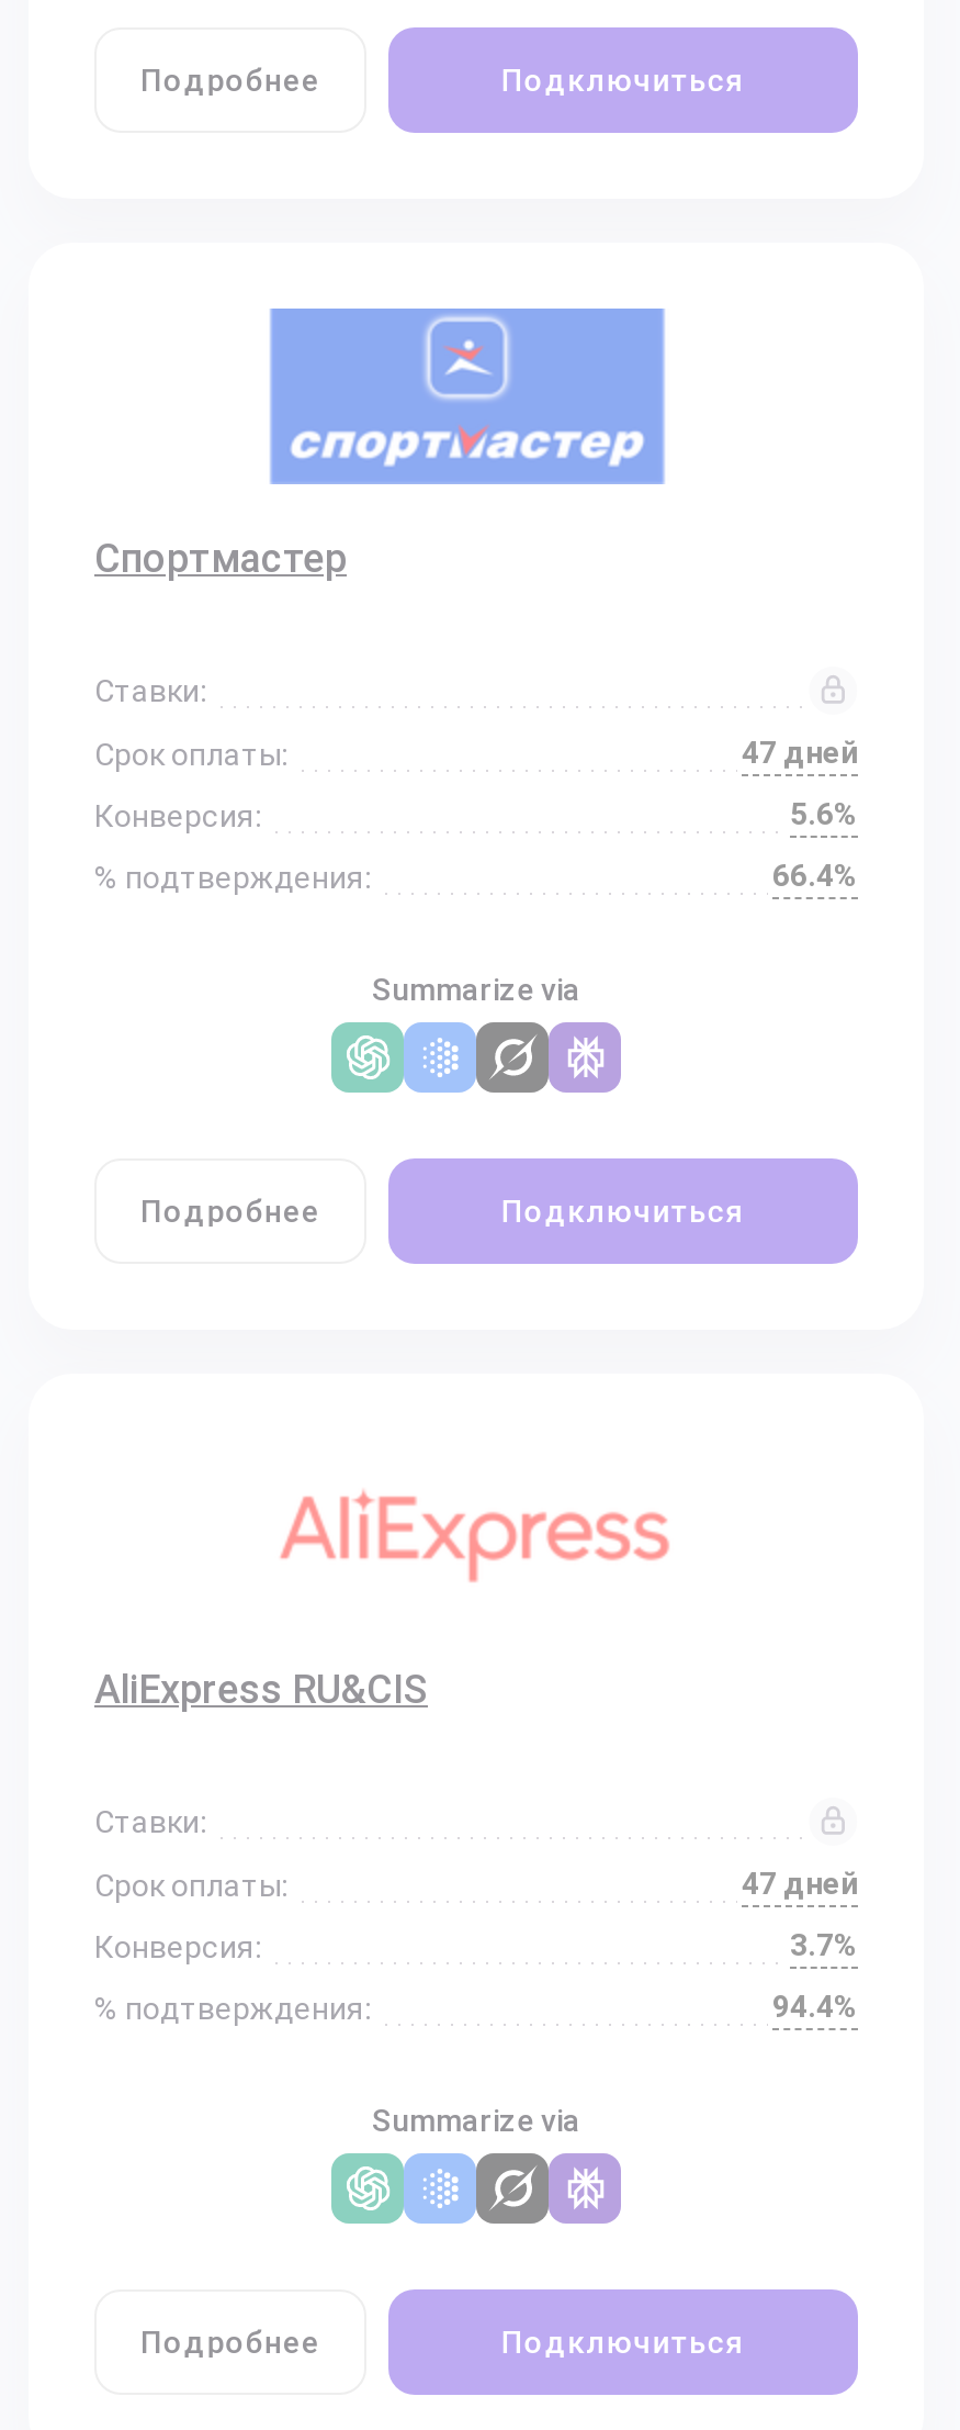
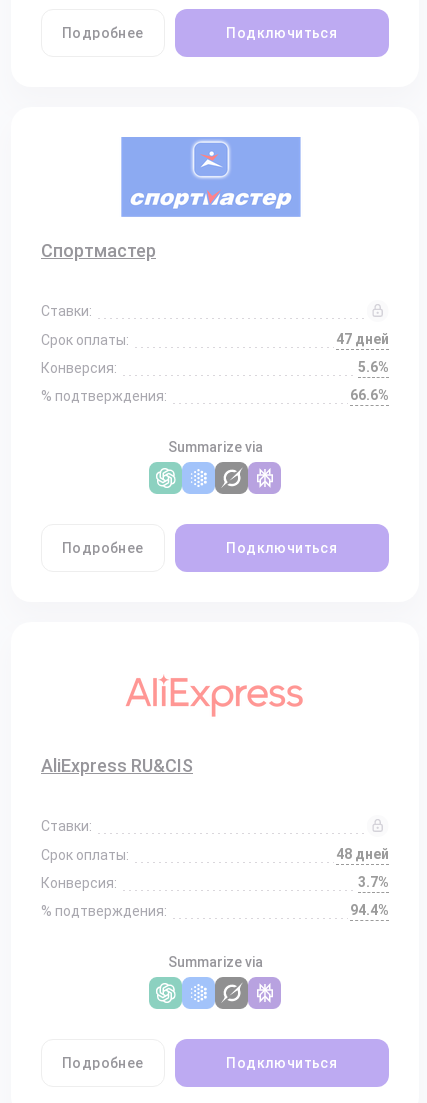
- 66.4%
+ 66.6%

- 47 дней
+ 48 дней
